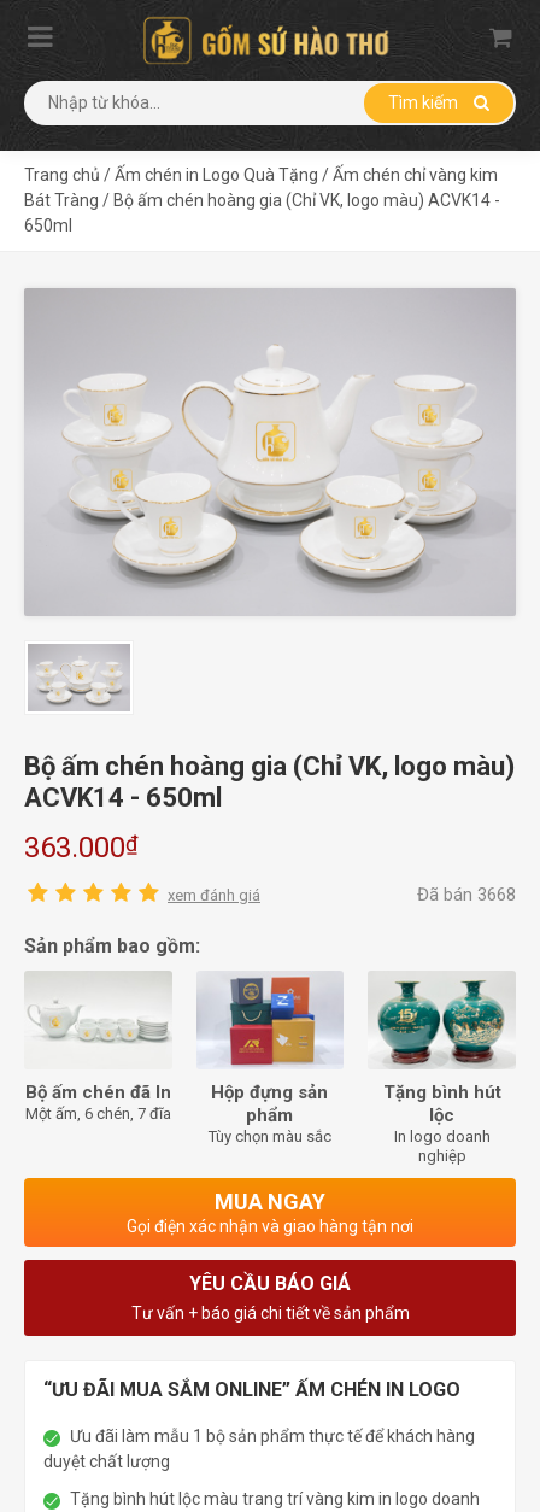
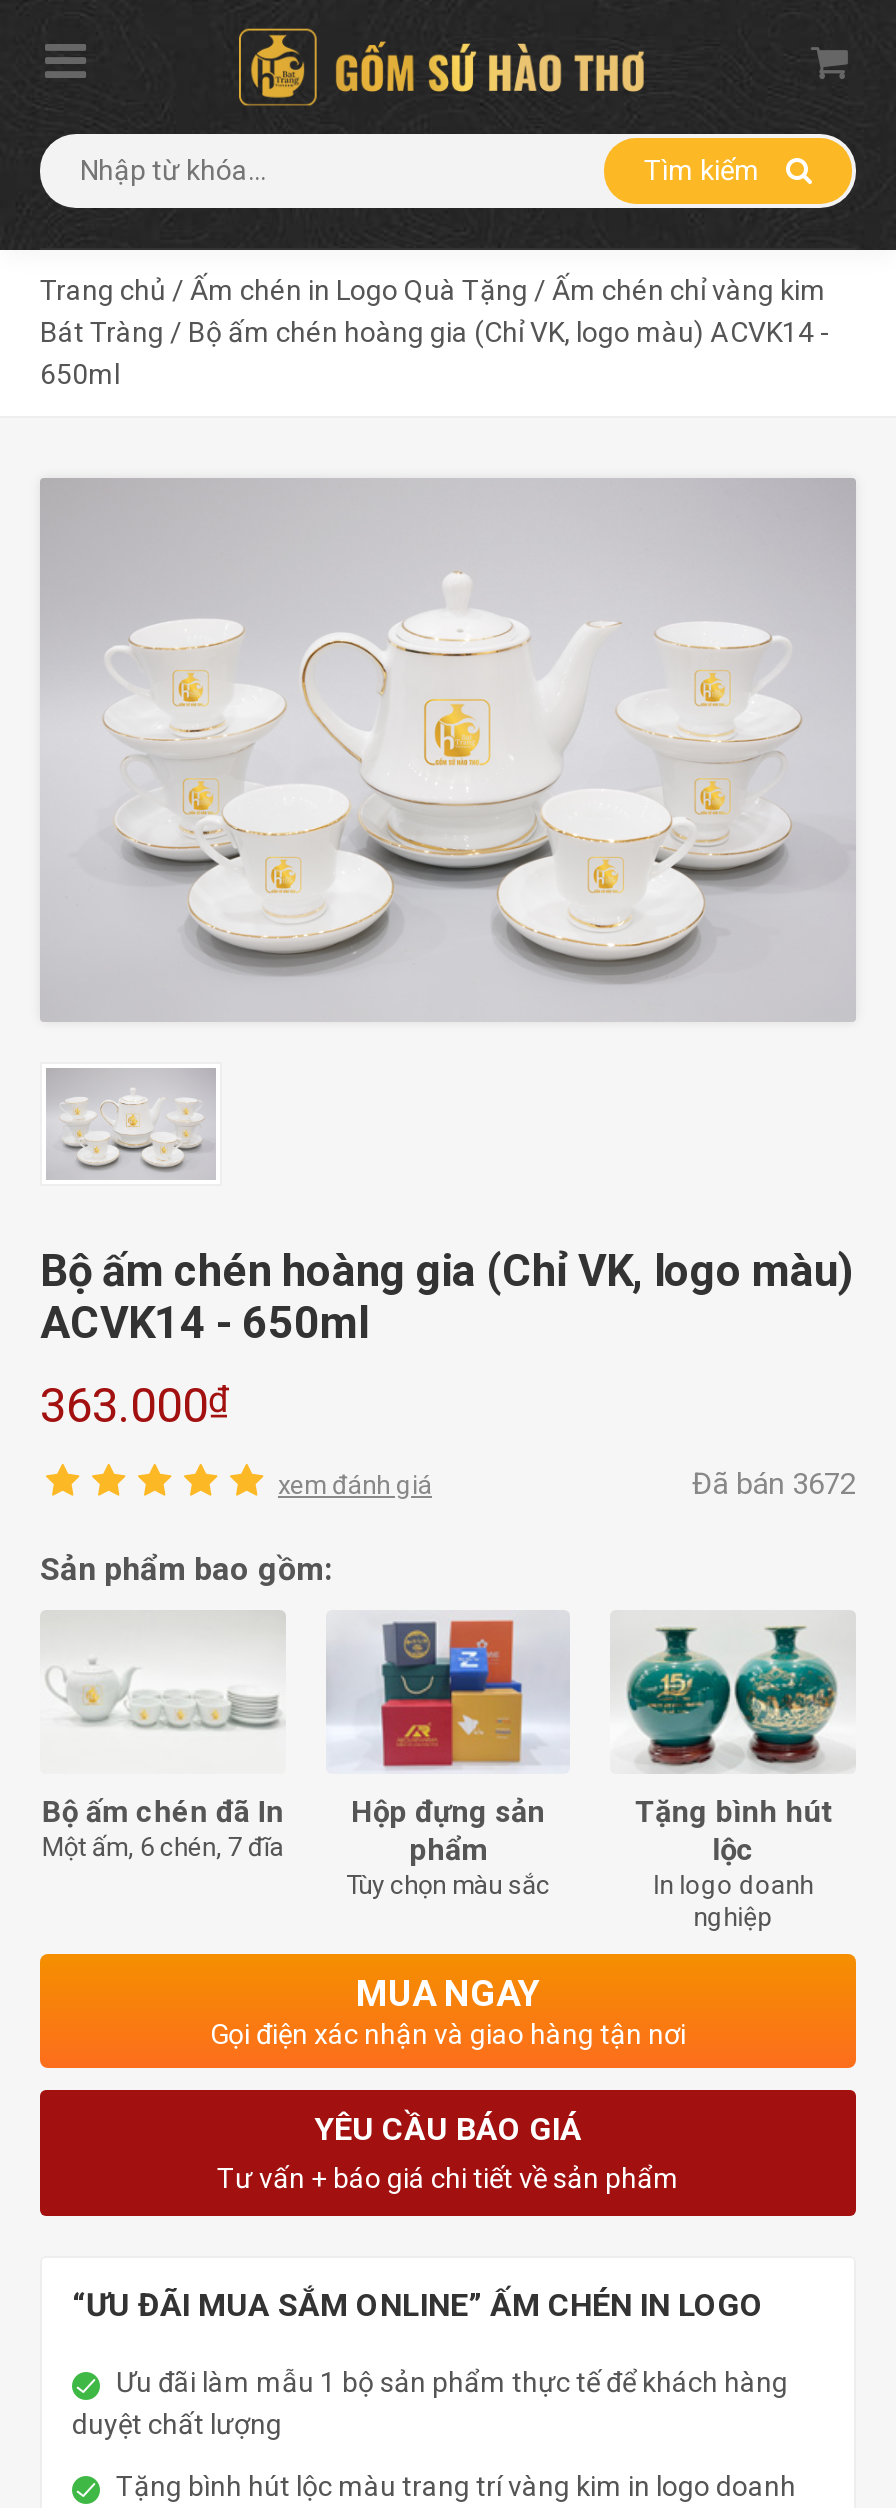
- Đã bán 3668
+ Đã bán 3672
